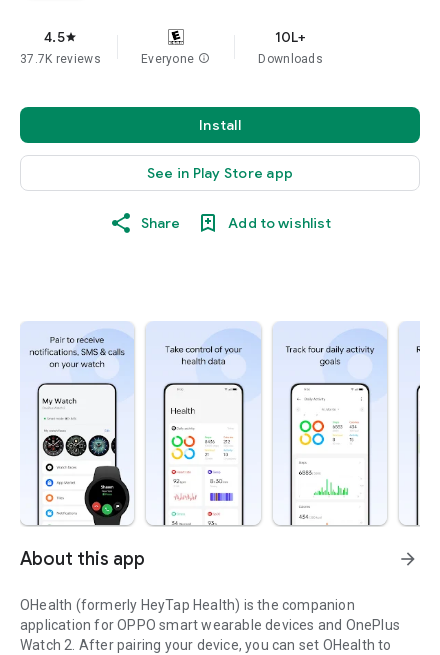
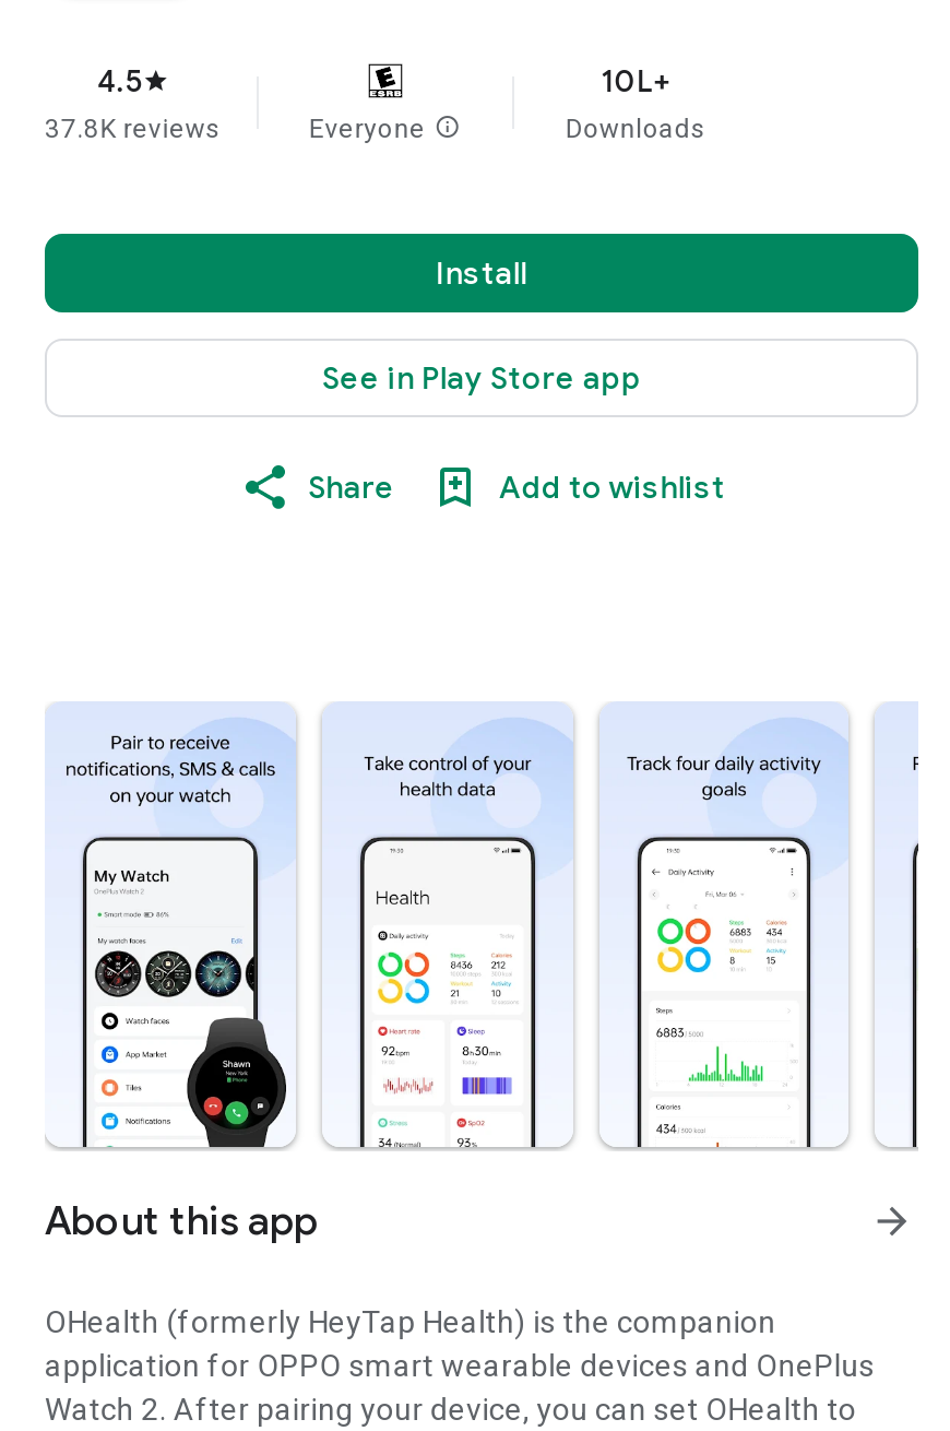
- 37.7K reviews
+ 37.8K reviews
